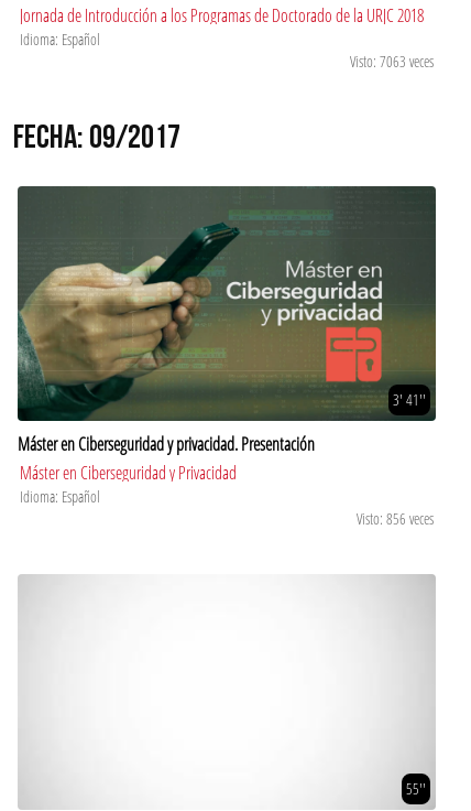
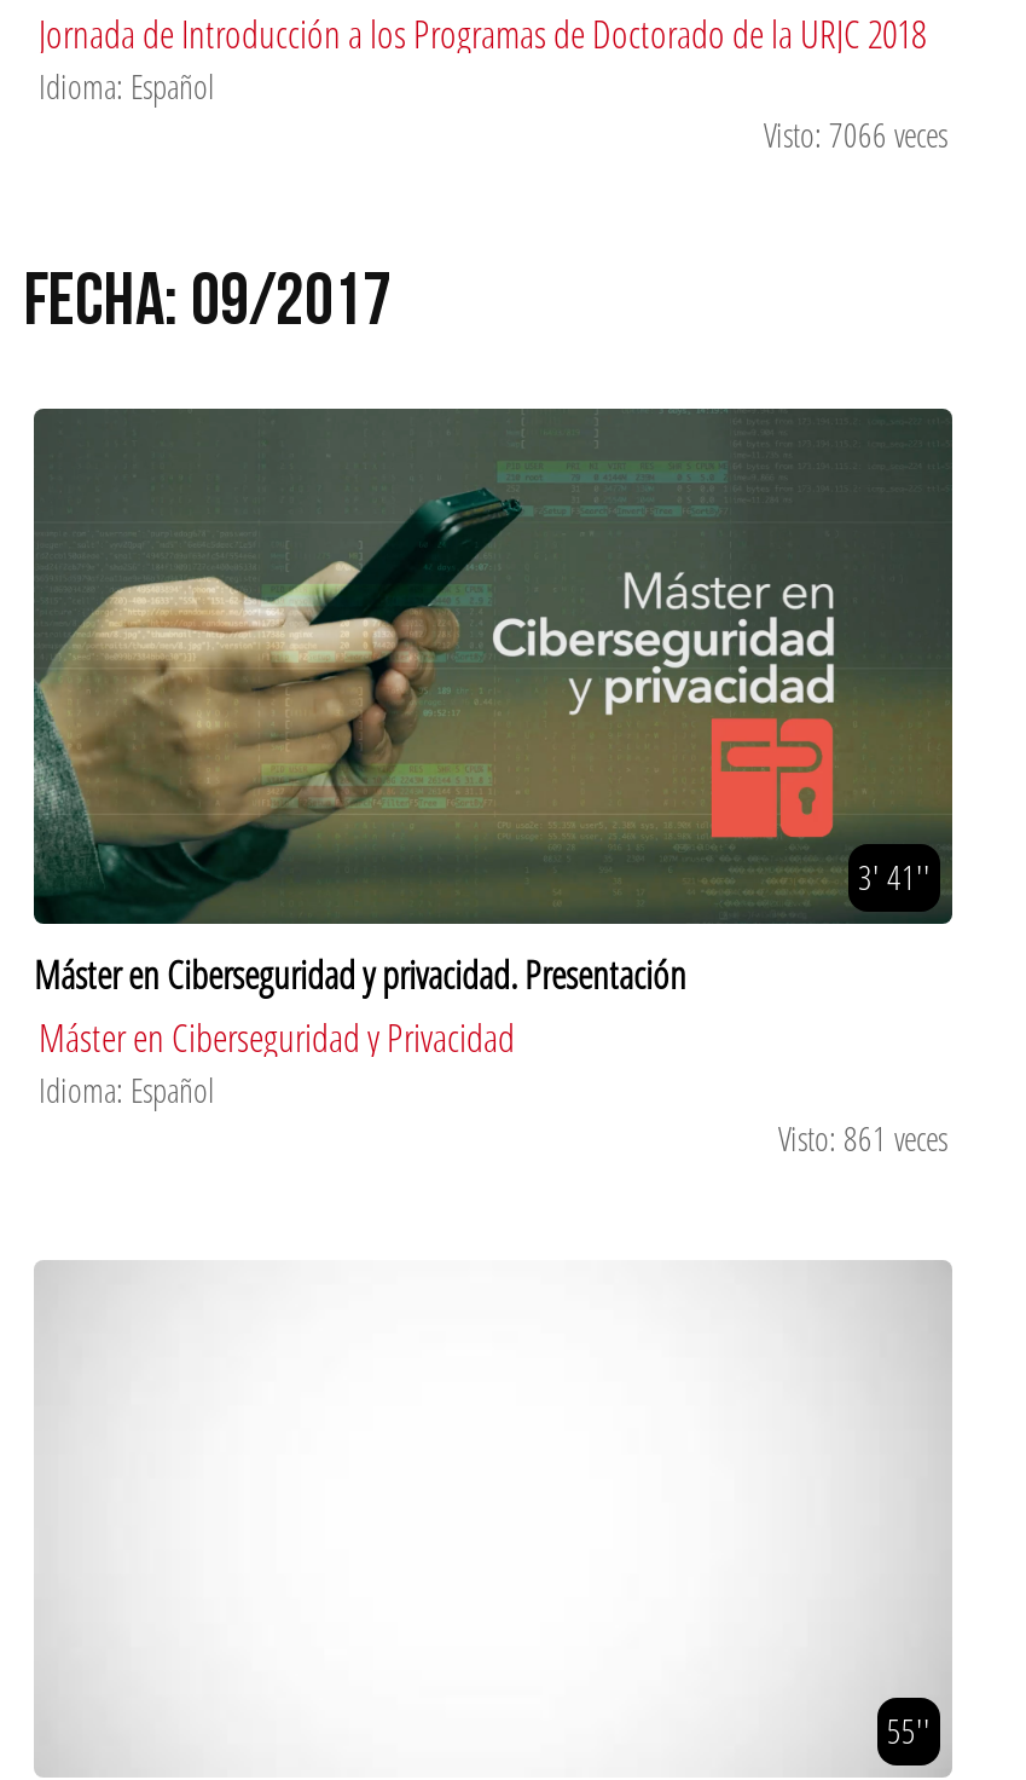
- Visto: 7063 veces
+ Visto: 7066 veces

- Visto: 856 veces
+ Visto: 861 veces
